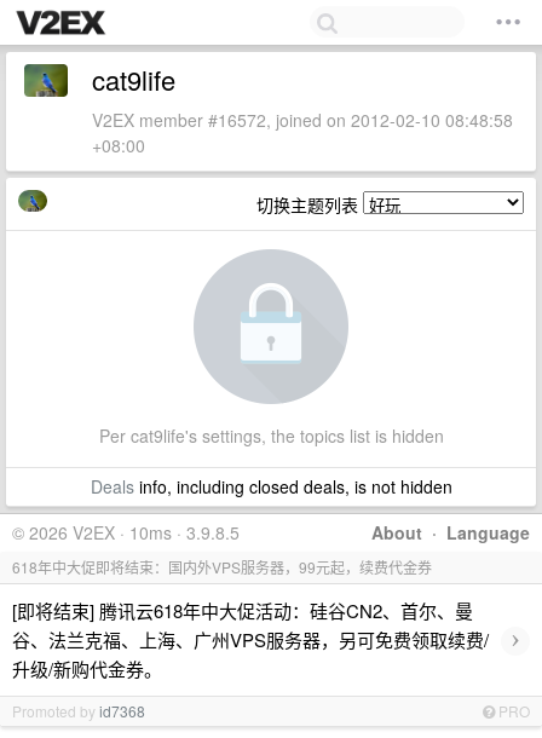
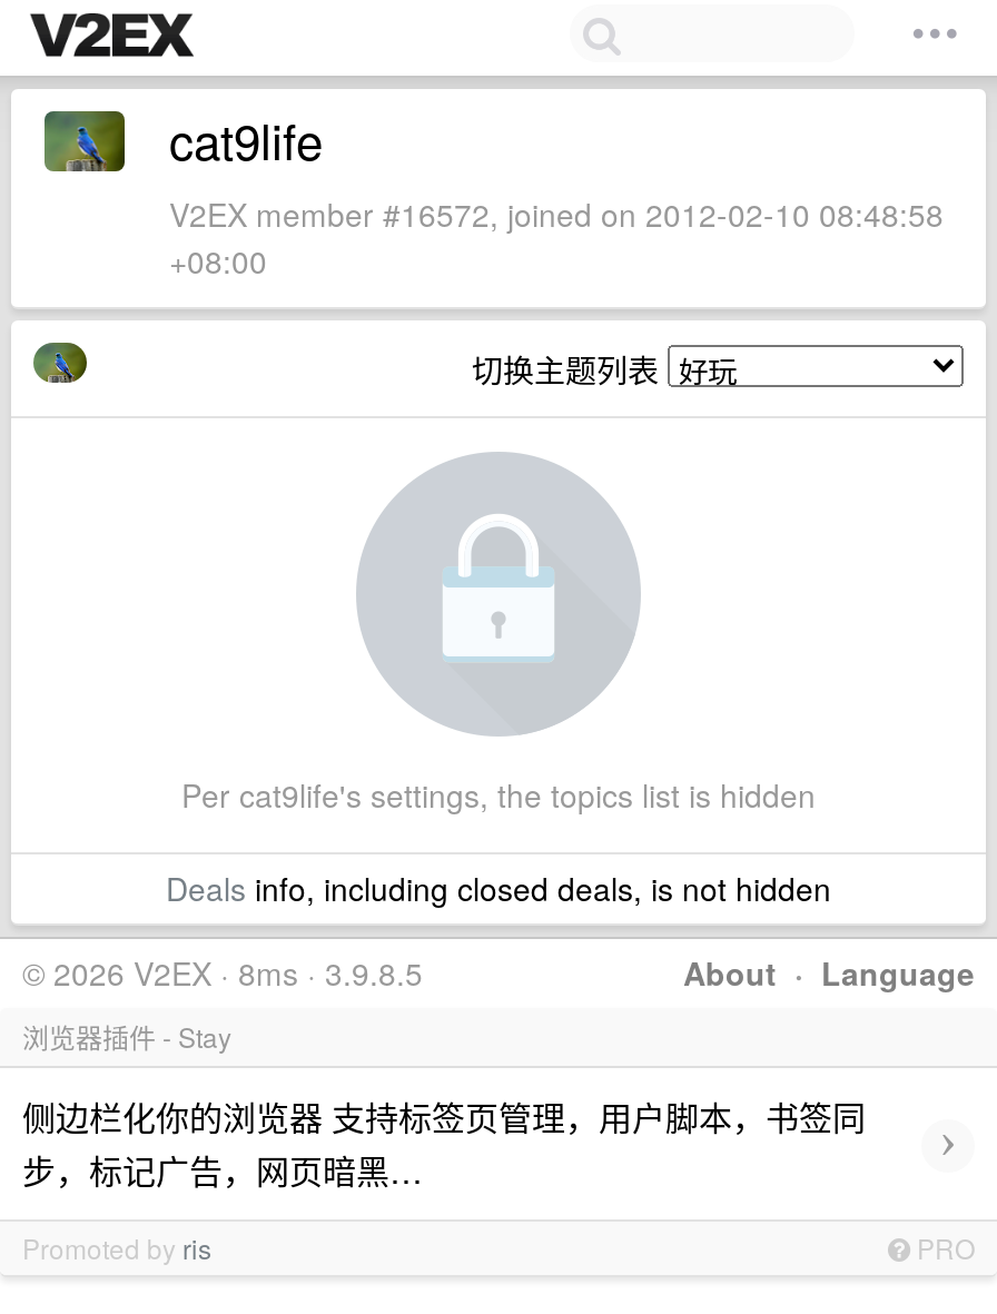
- © 2026 V2EX · 10ms · 3.9.8.5
+ © 2026 V2EX · 8ms · 3.9.8.5

- 618年中大促即将结束：国内外VPS服务器，99元起，续费代金券
+ 浏览器插件 - Stay

- [即将结束] 腾讯云618年中大促活动：硅谷CN2、首尔、曼
- 谷、法兰克福、上海、广州VPS服务器，另可免费领取续费/
- 升级/新购代金券。
+ 侧边栏化你的浏览器 支持标签页管理，用户脚本，书签同
+ 步，标记广告，网页暗黑…

- Promoted by id7368
+ Promoted by ris
